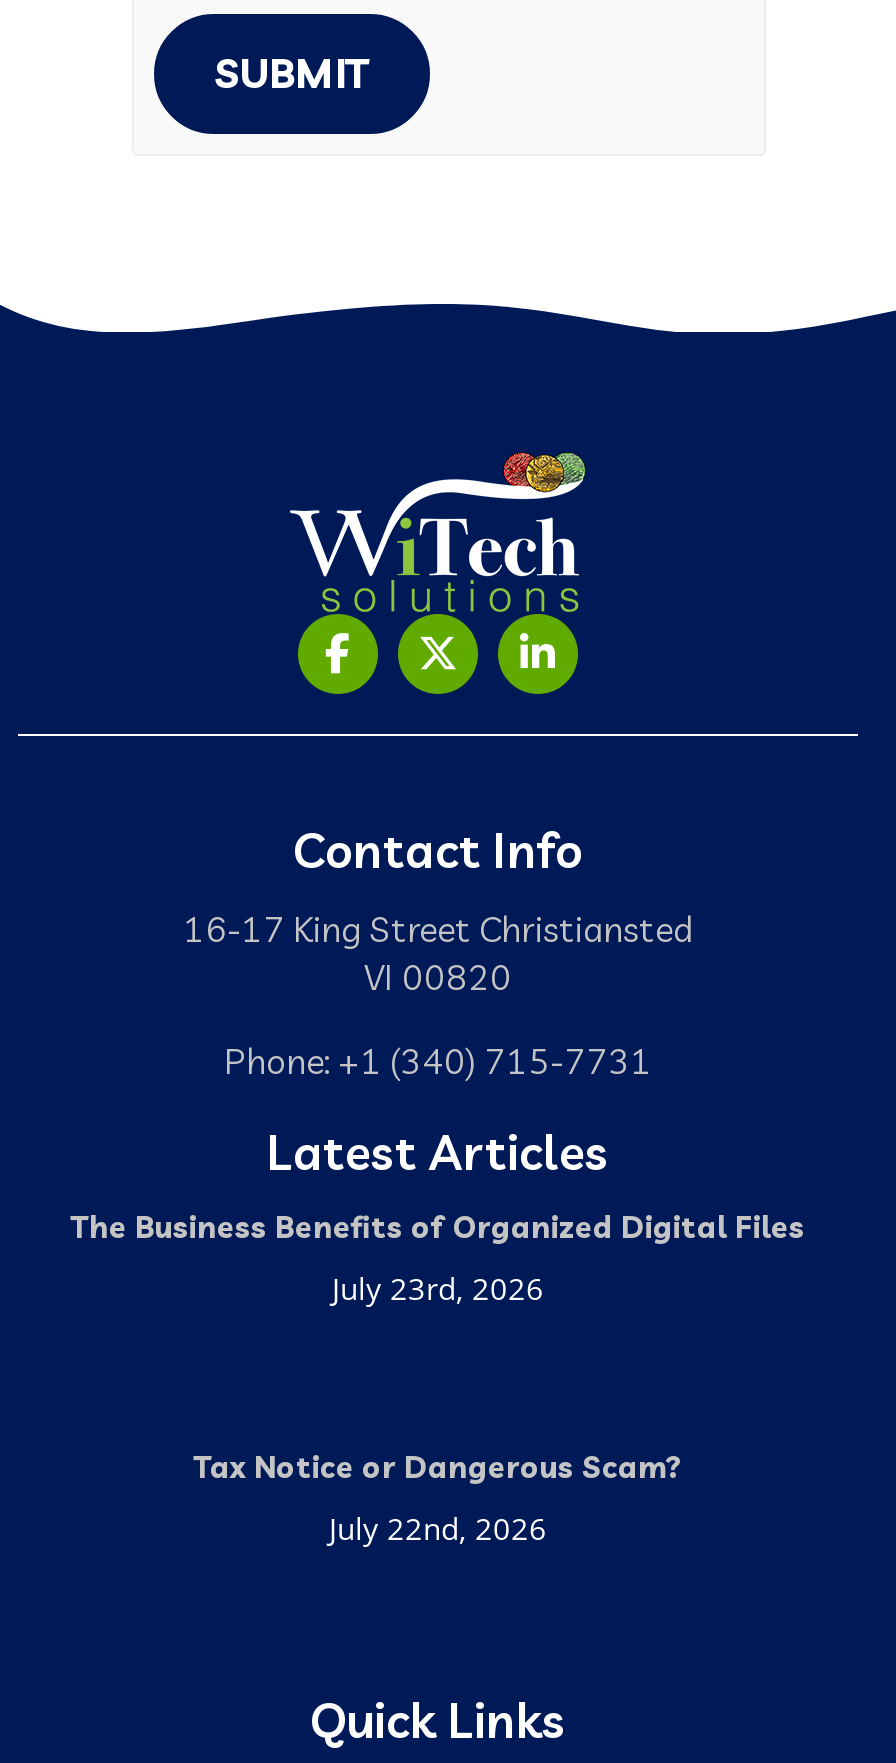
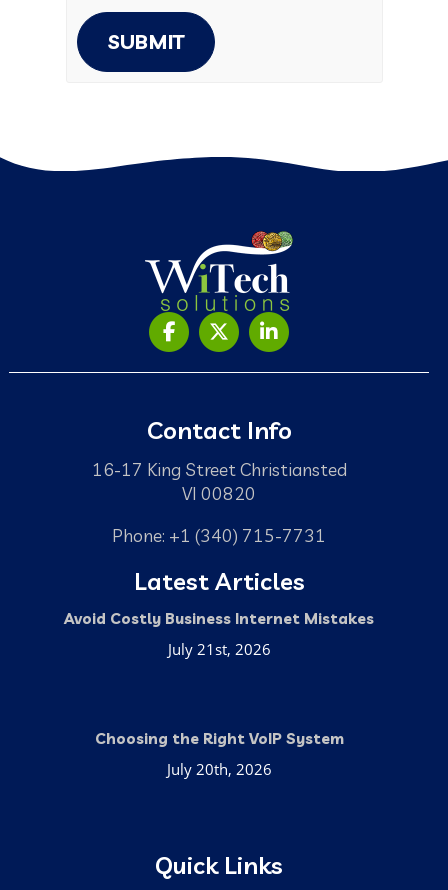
- The Business Benefits of Organized Digital Files
+ Avoid Costly Business Internet Mistakes

- July 23rd, 2026
+ July 21st, 2026

- Tax Notice or Dangerous Scam?
+ Choosing the Right VoIP System

- July 22nd, 2026
+ July 20th, 2026
